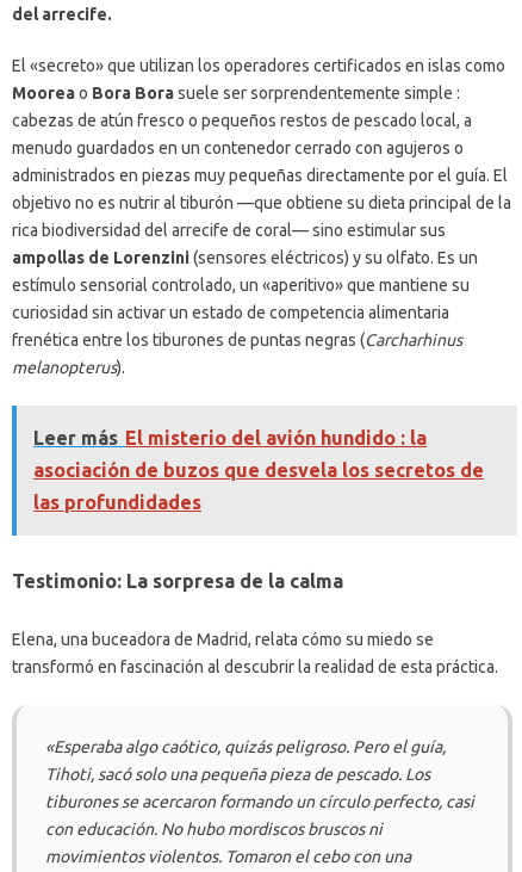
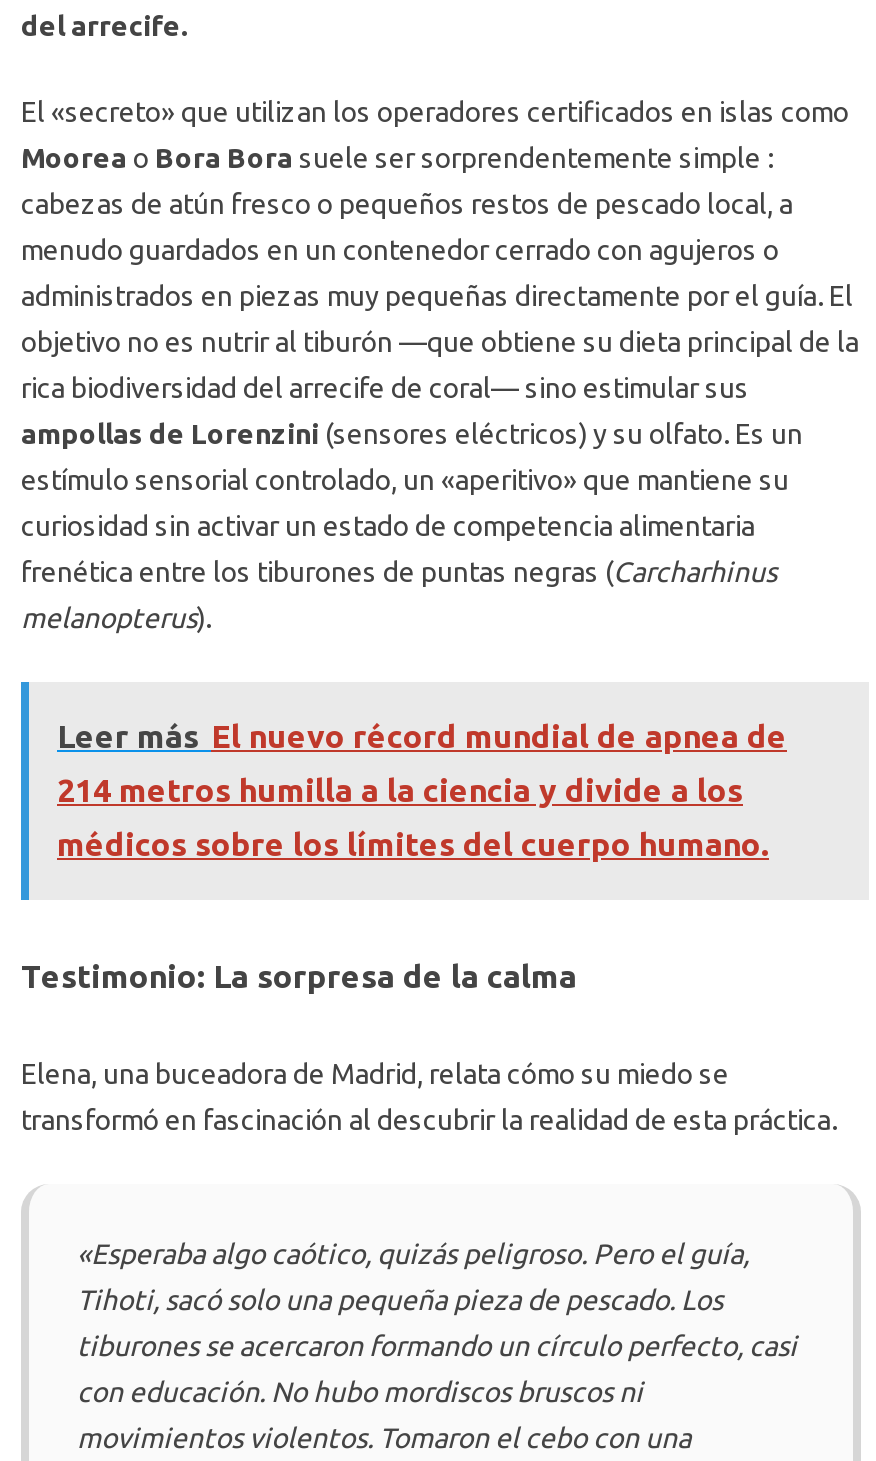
- Leer más El misterio del avión hundido : la
+ Leer más El nuevo récord mundial de apnea de

- asociación de buzos que desvela los secretos de
+ 214 metros humilla a la ciencia y divide a los

- las profundidades
+ médicos sobre los límites del cuerpo humano.
